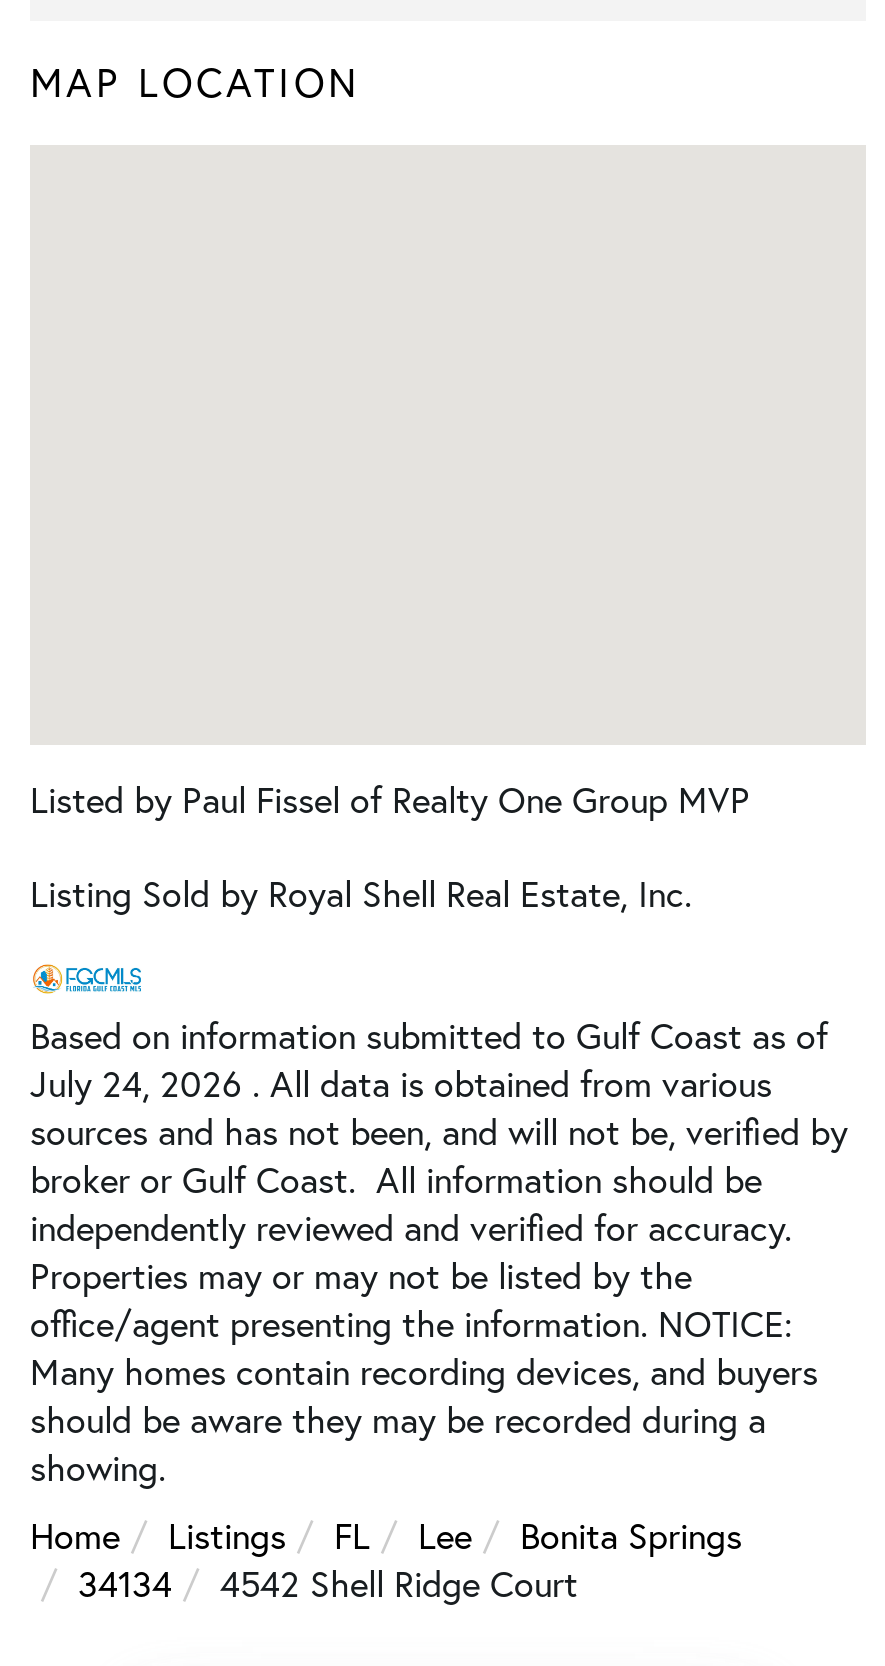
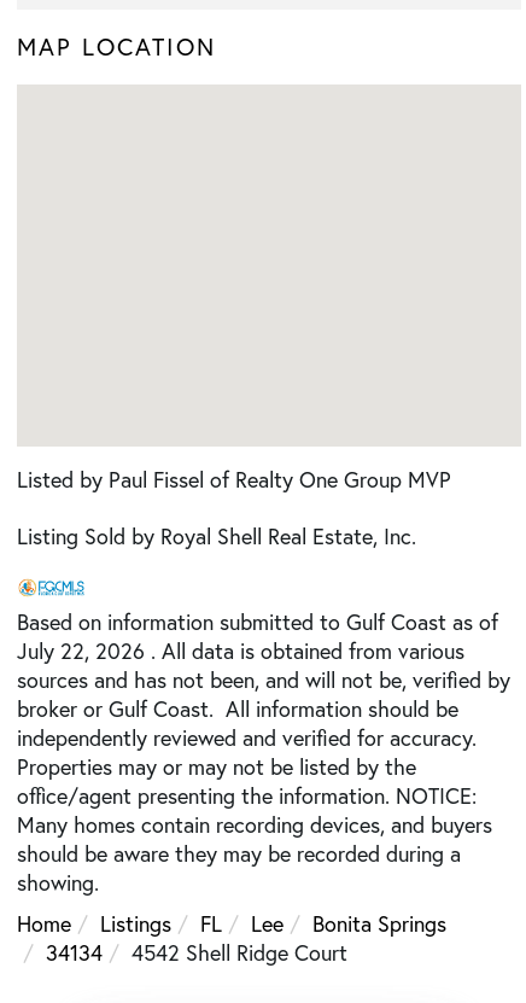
- July 24, 2026 . All data is obtained from various
+ July 22, 2026 . All data is obtained from various
